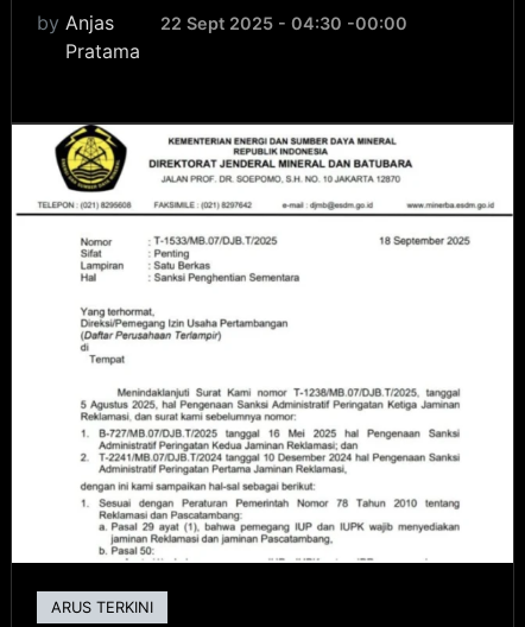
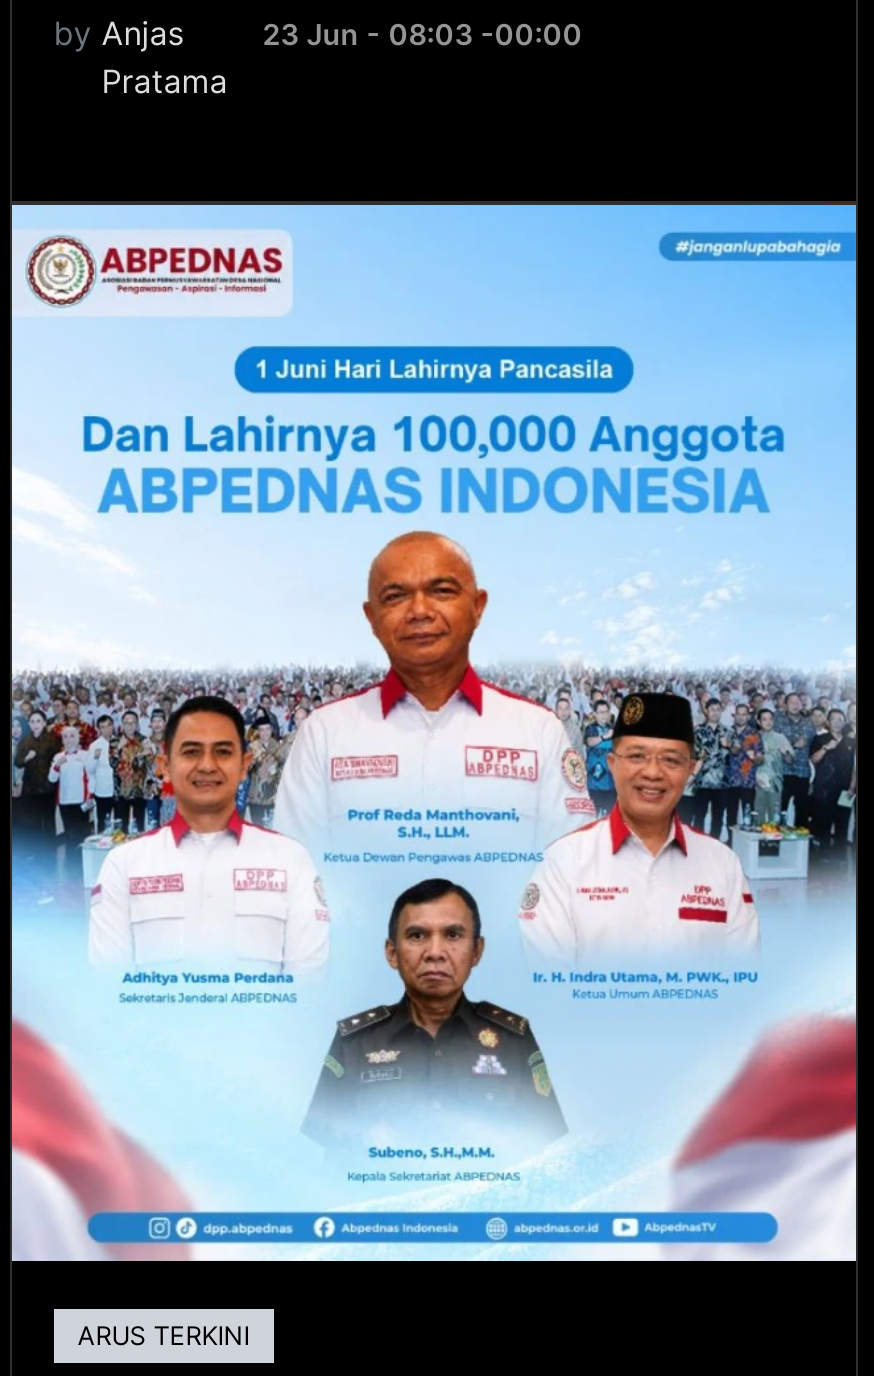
- 22 Sept 2025 - 04:30 -00:00
+ 23 Jun - 08:03 -00:00

- [image]
+ [image]
